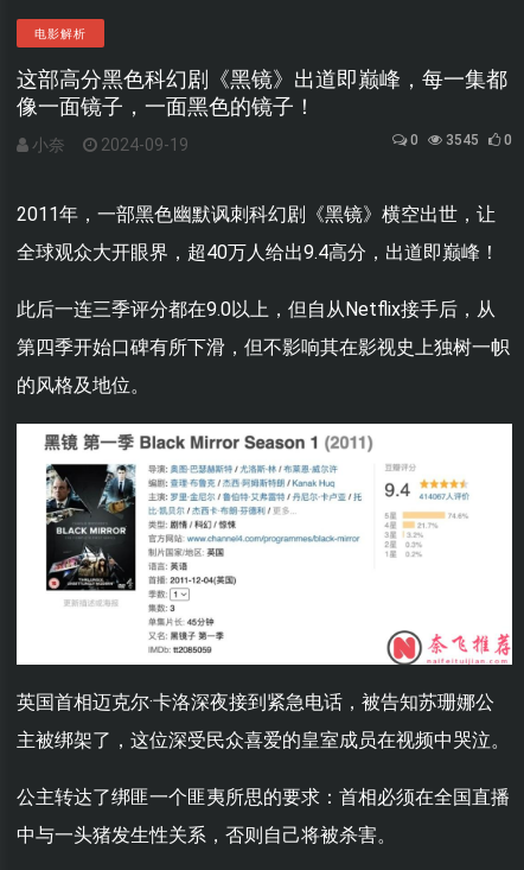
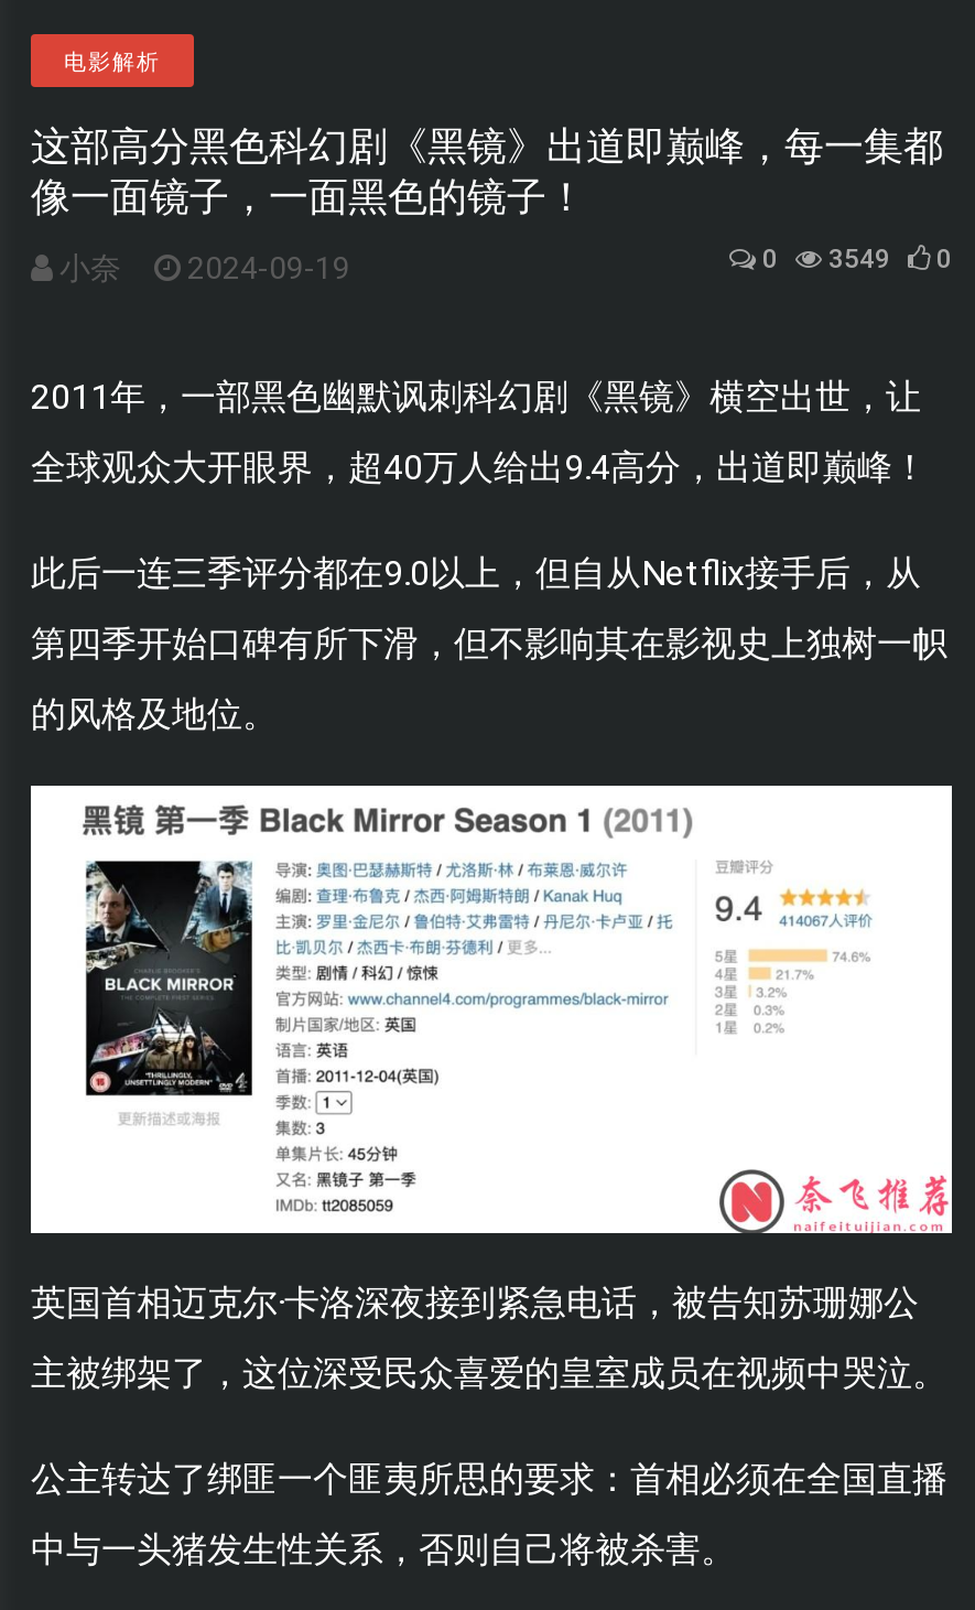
- 0 3545 0
+ 0 3549 0
